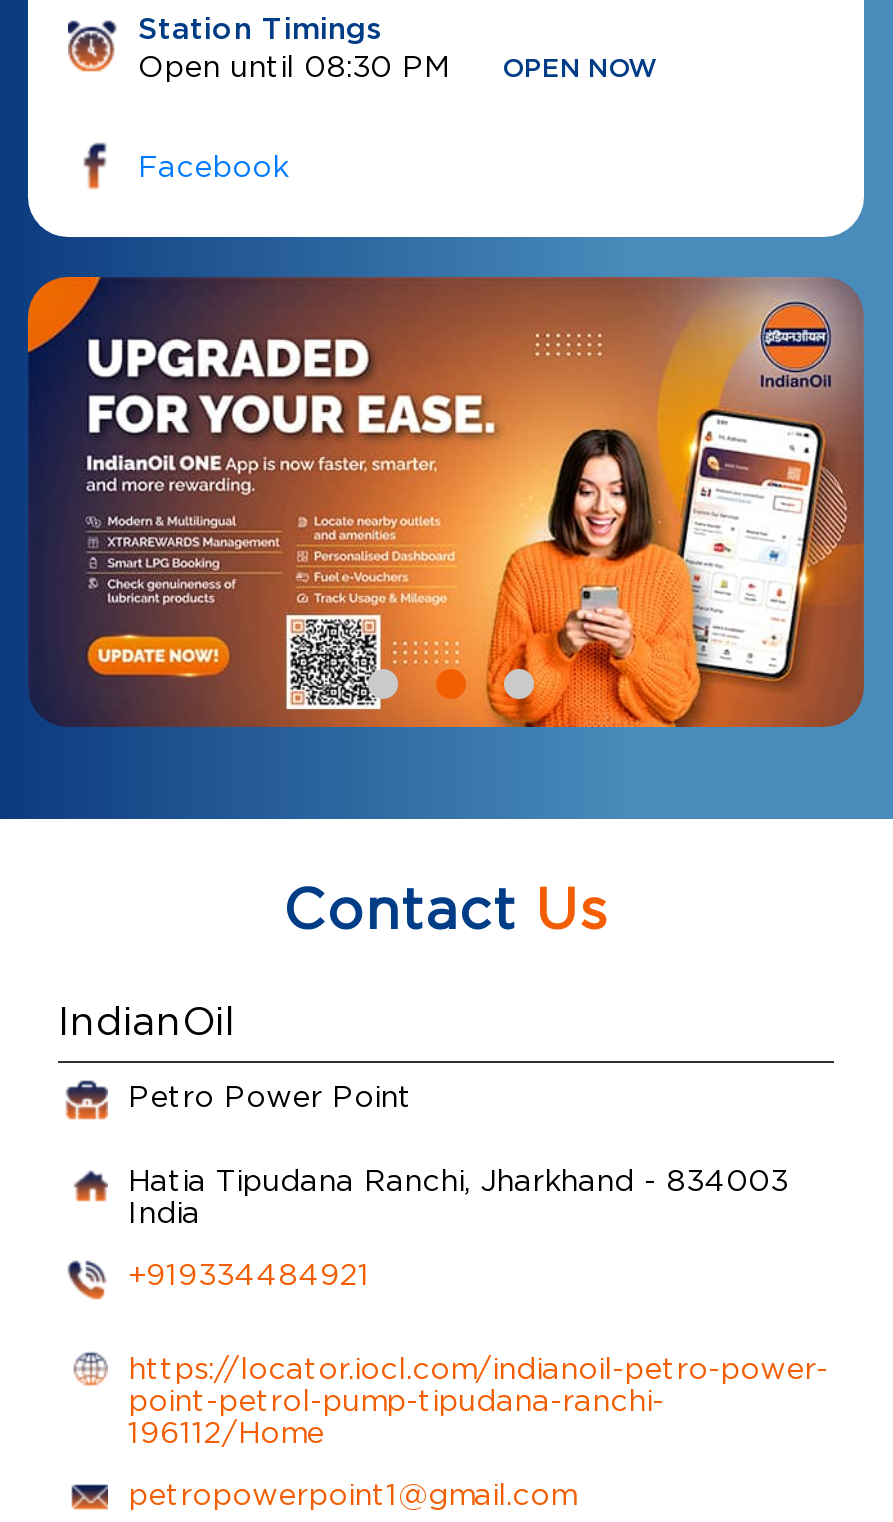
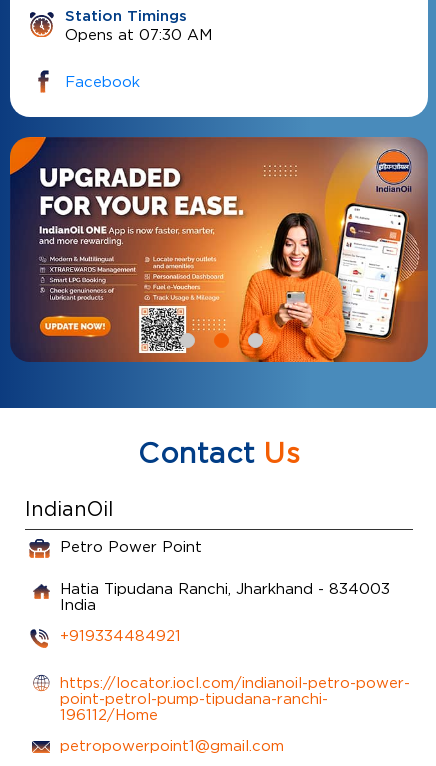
- Open until 08:30 PM
- OPEN NOW
+ Opens at 07:30 AM
